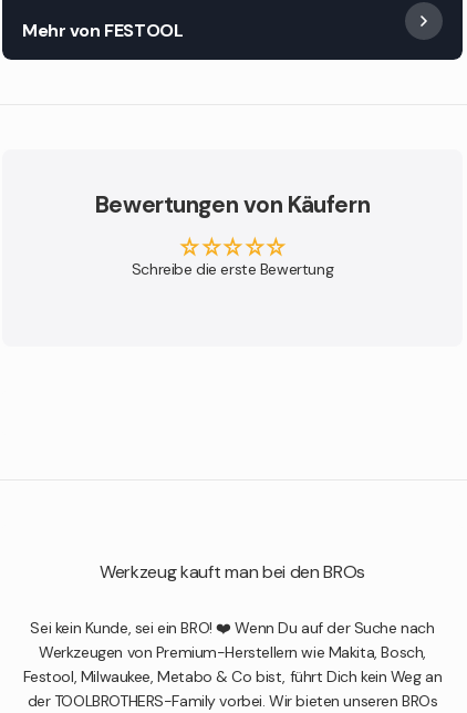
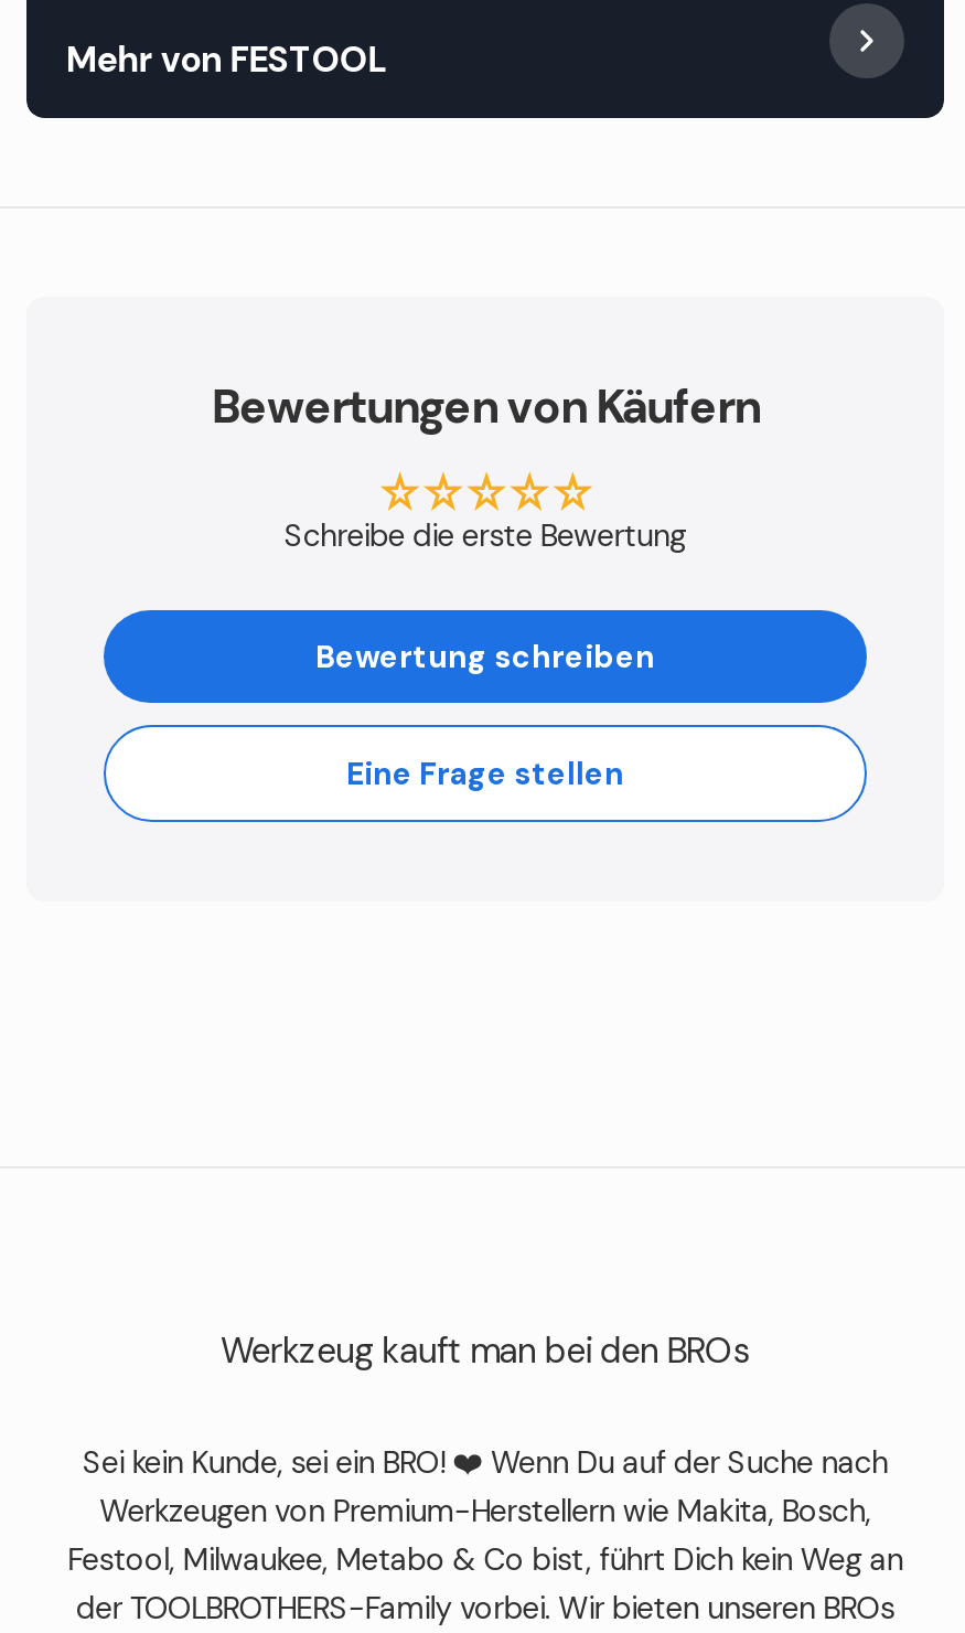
+ Bewertung schreiben
+ Eine Frage stellen
